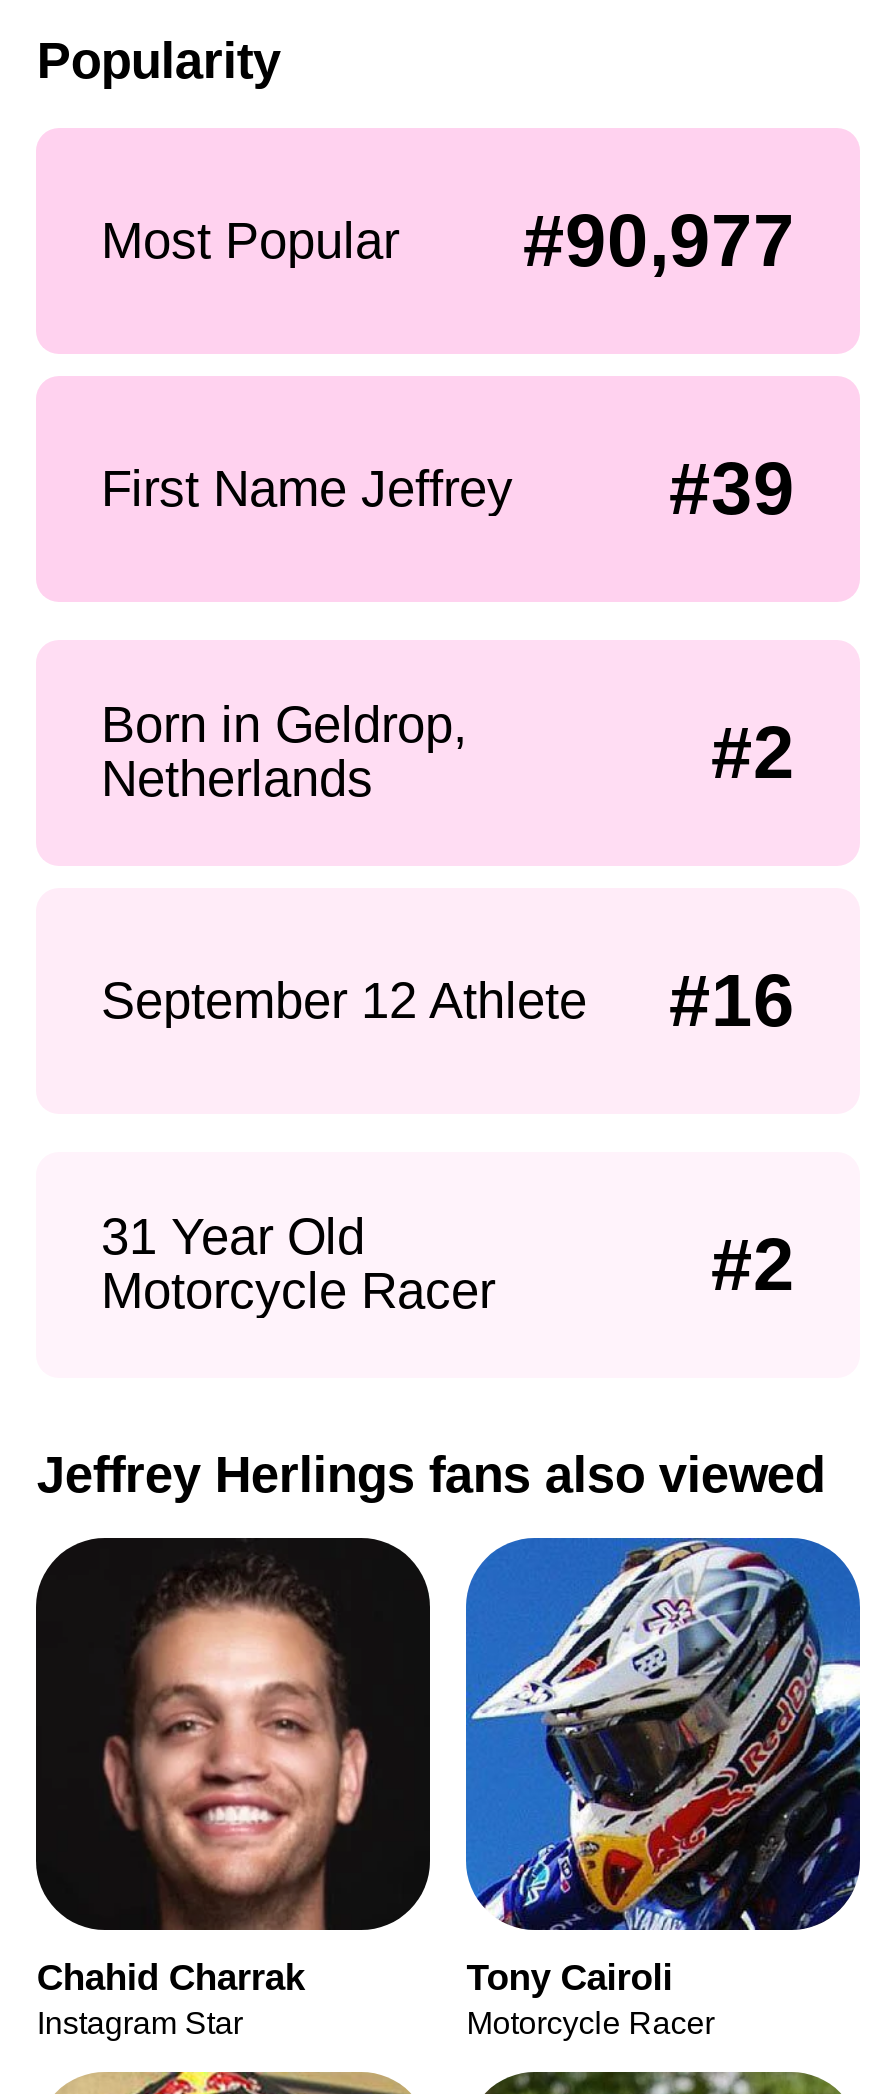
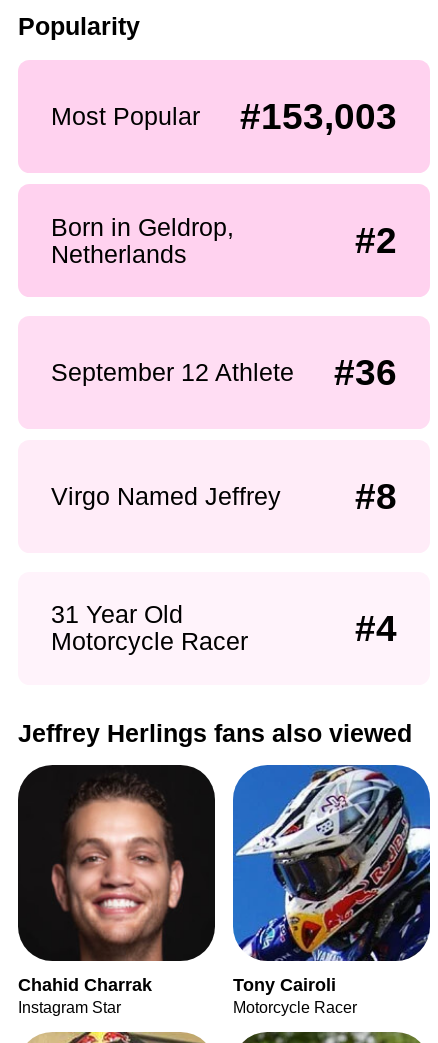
- #90,977
- First Name Jeffrey
- #39
+ #153,003

moved up: Born in Geldrop, | Netherlands | #2

- #16
+ #36
+ Virgo Named Jeffrey
+ #8

moved up: September 12 Athlete

- #2
+ #4
